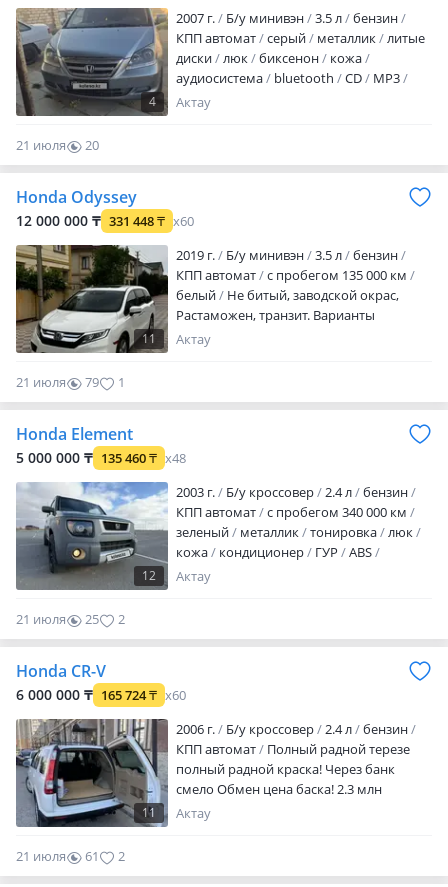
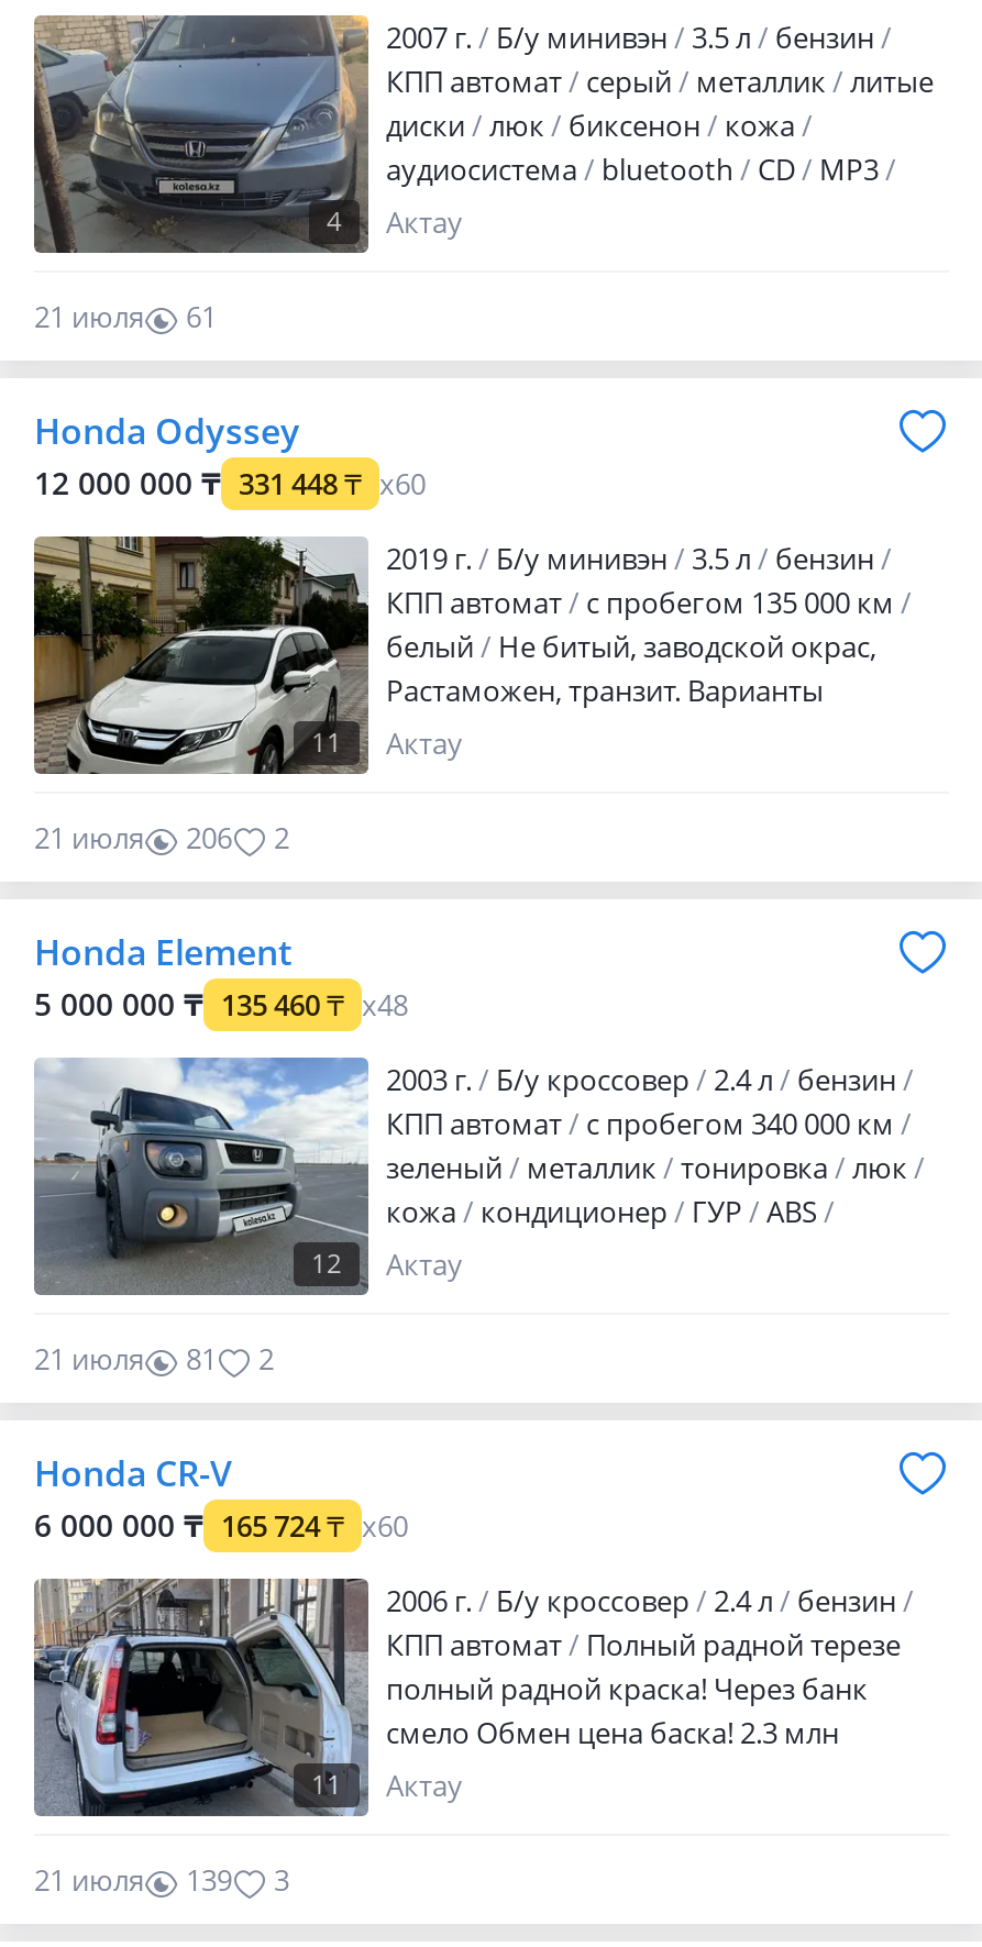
- 21 июля 20
+ 21 июля 61

- 79
+ 206

- 1
+ 2

- 21 июля 25 2
+ 21 июля 81 2

- 61
+ 139

- 2
+ 3
